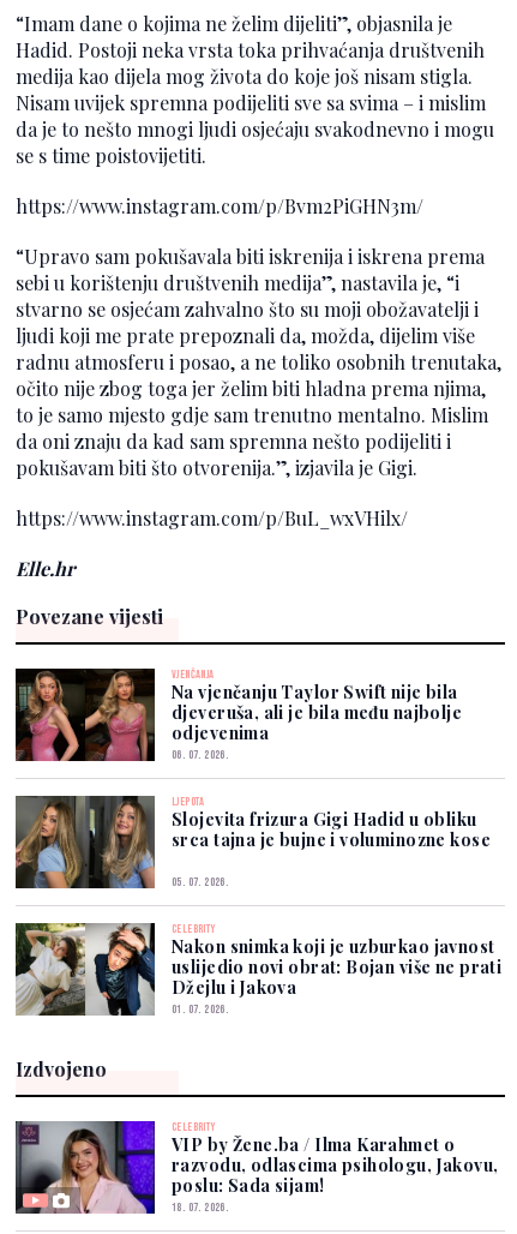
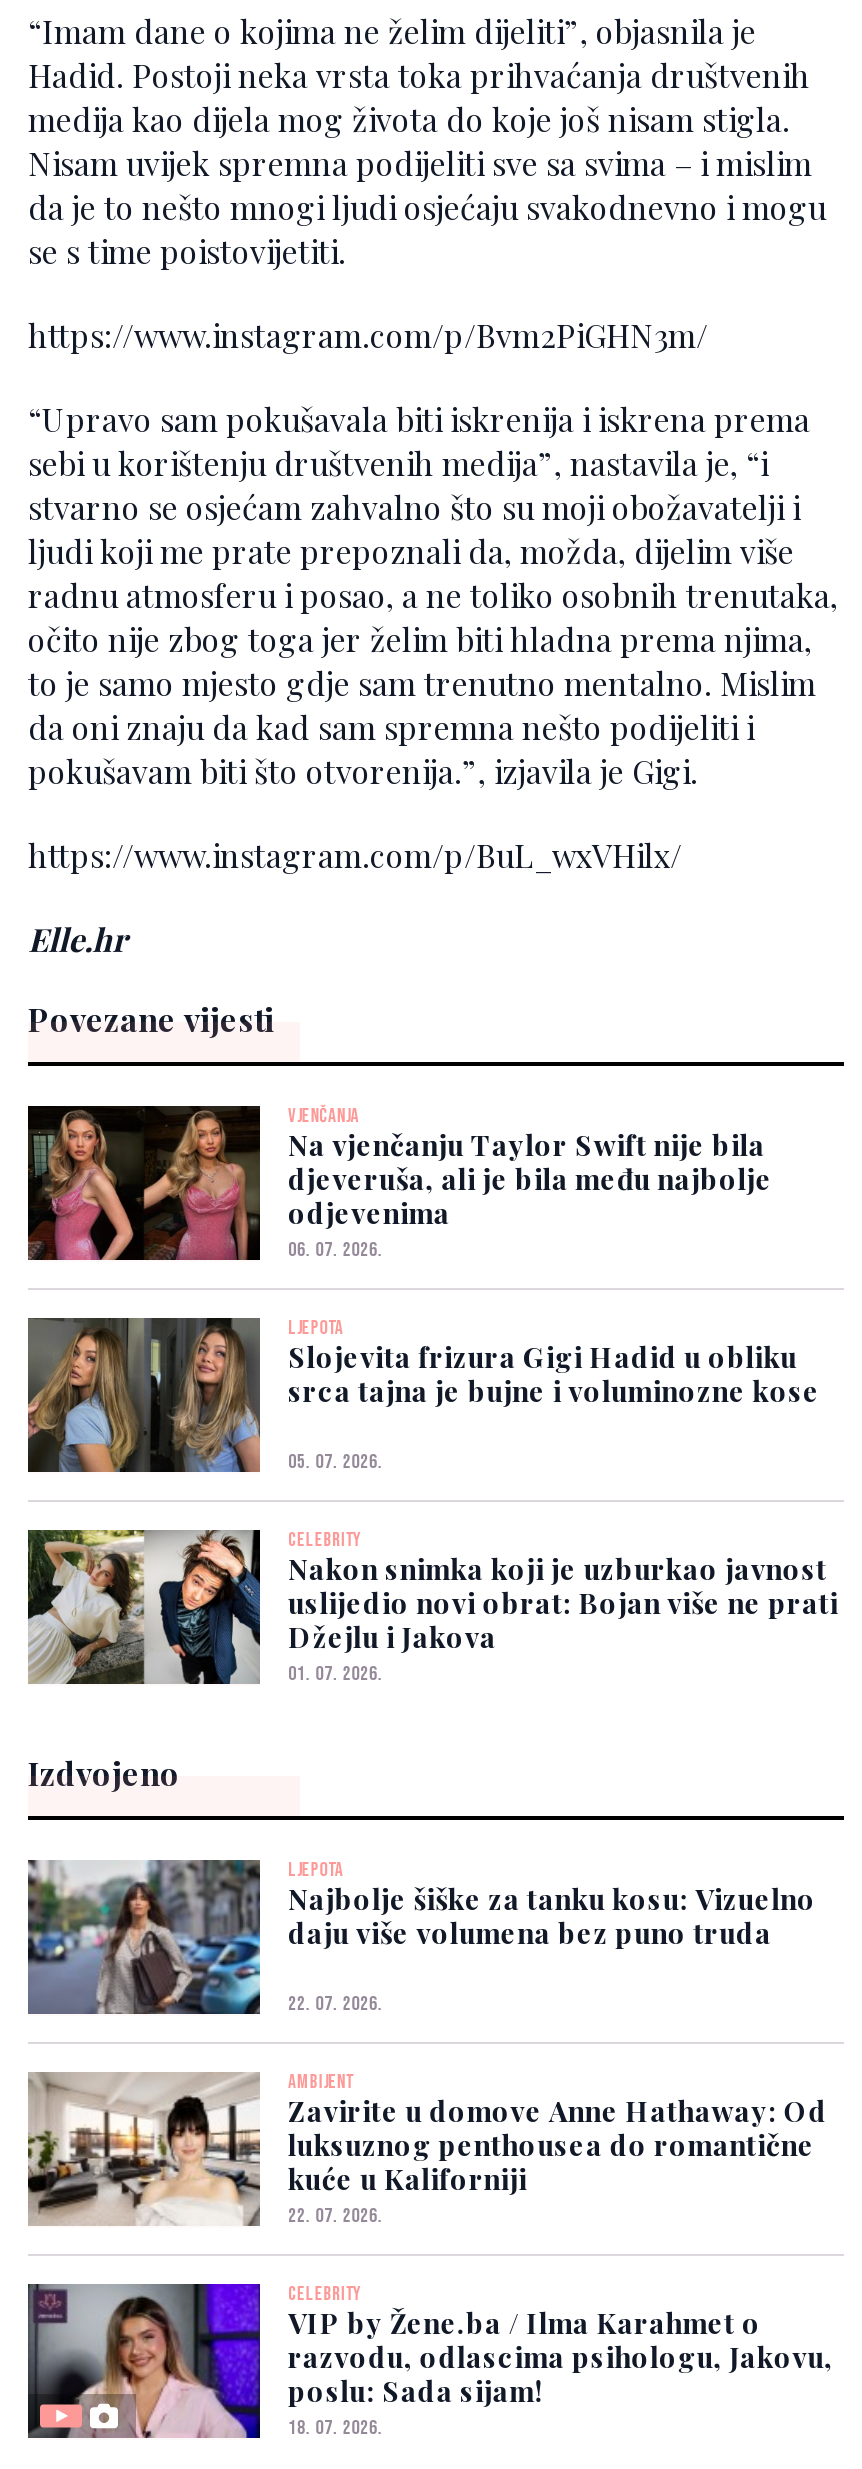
+ [image]
+ LJEPOTA
+ Najbolje šiške za tanku kosu: Vizuelno
+ daju više volumena bez puno truda
+ 22. 07. 2026.
+ AMBIJENT
+ Zavirite u domove Anne Hathaway: Od
+ luksuznog penthousea do romantične
+ kuće u Kaliforniji
+ 22. 07. 2026.

+ [image]
